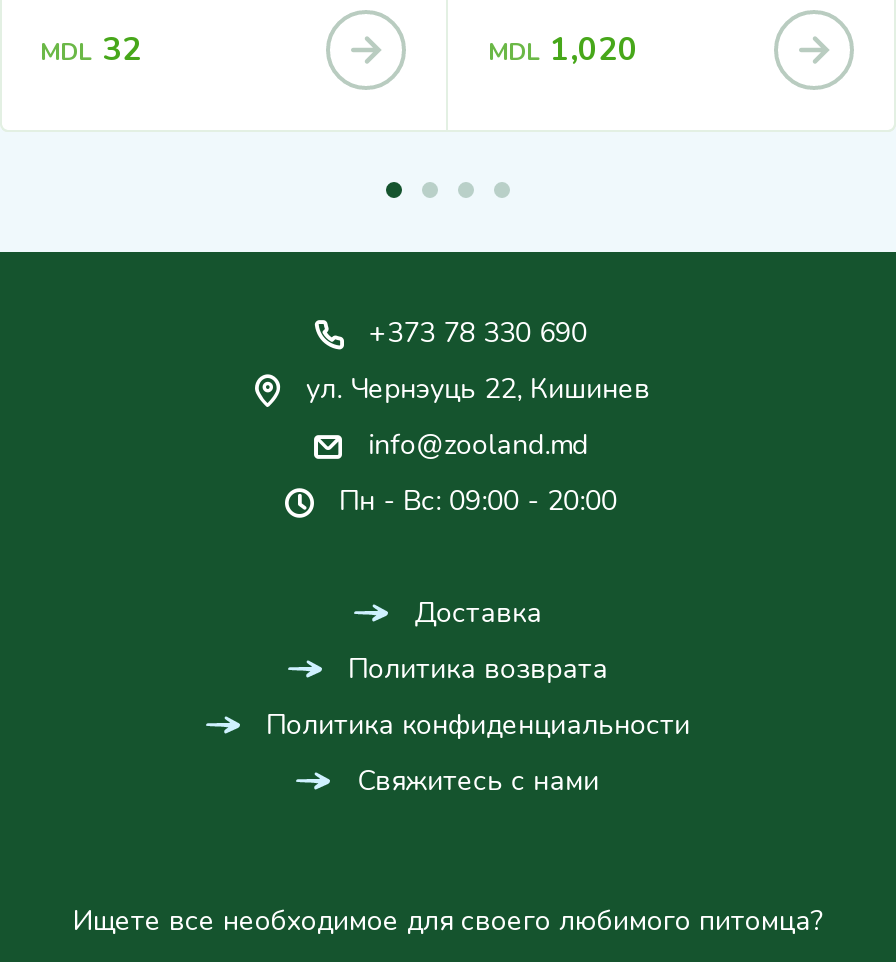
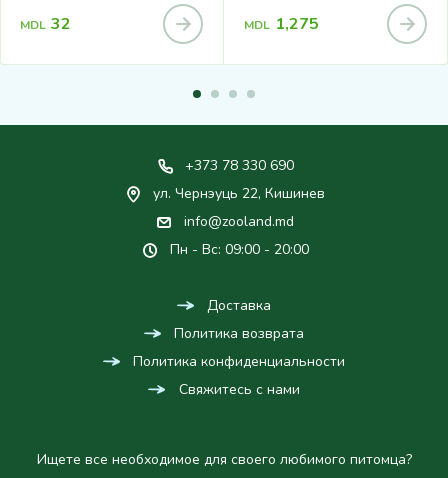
- MDL 1,020
+ MDL 1,275
